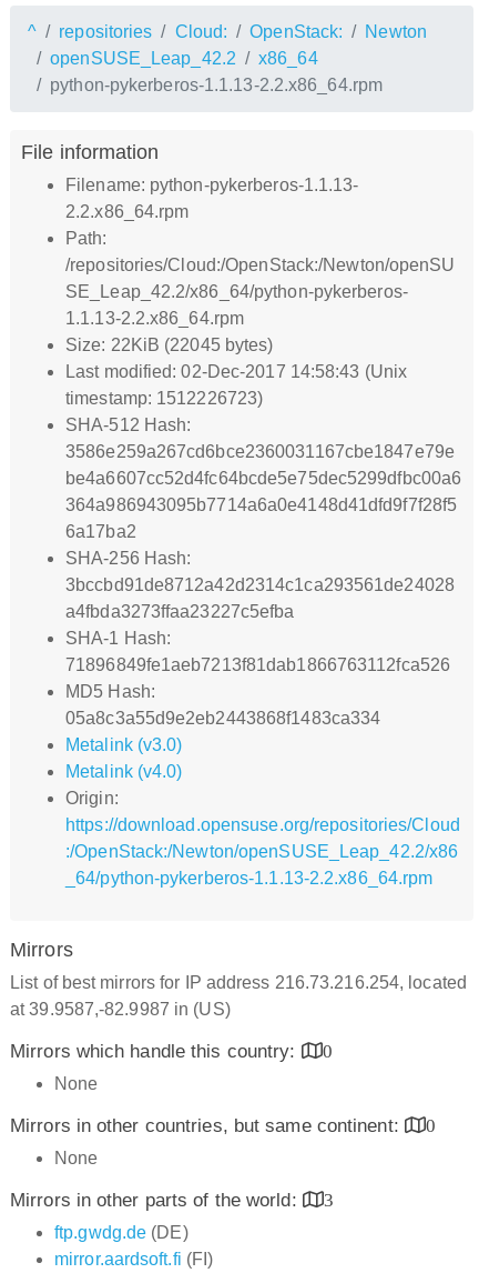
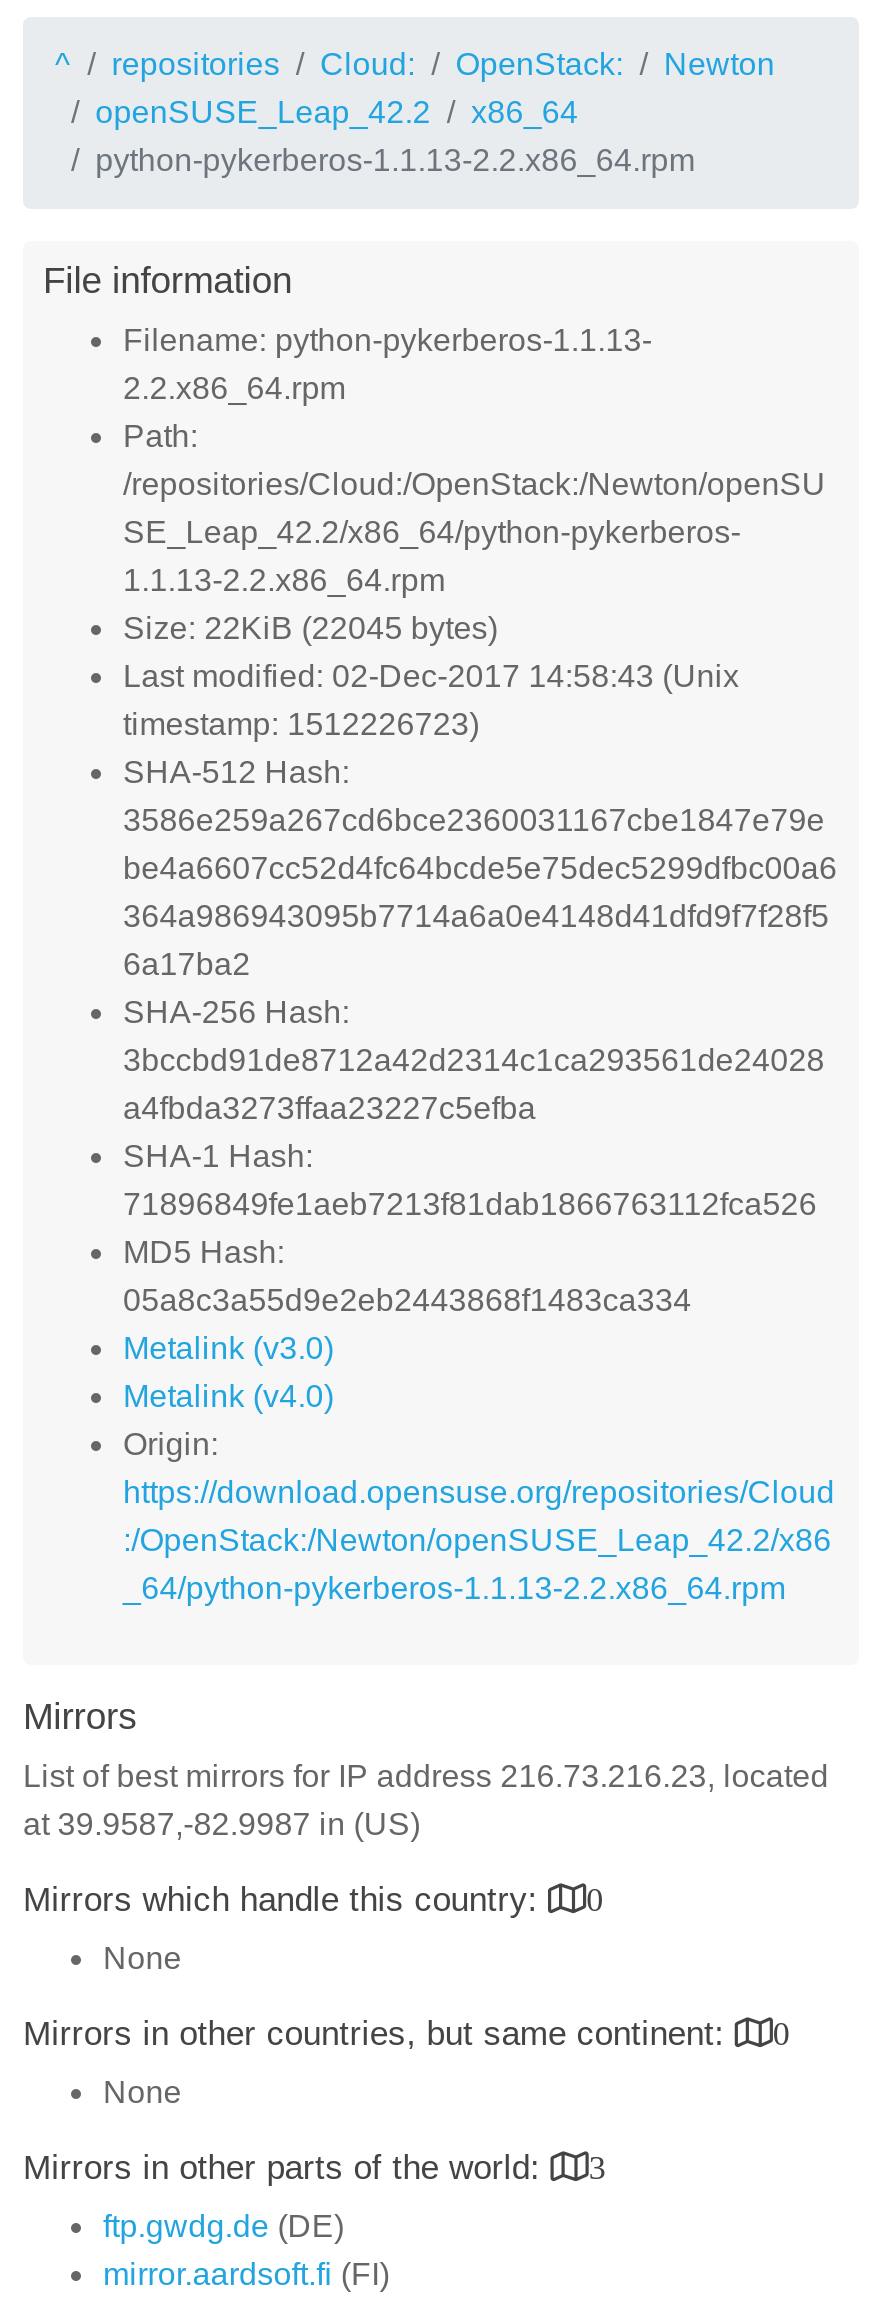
- List of best mirrors for IP address 216.73.216.254, located
+ List of best mirrors for IP address 216.73.216.23, located
